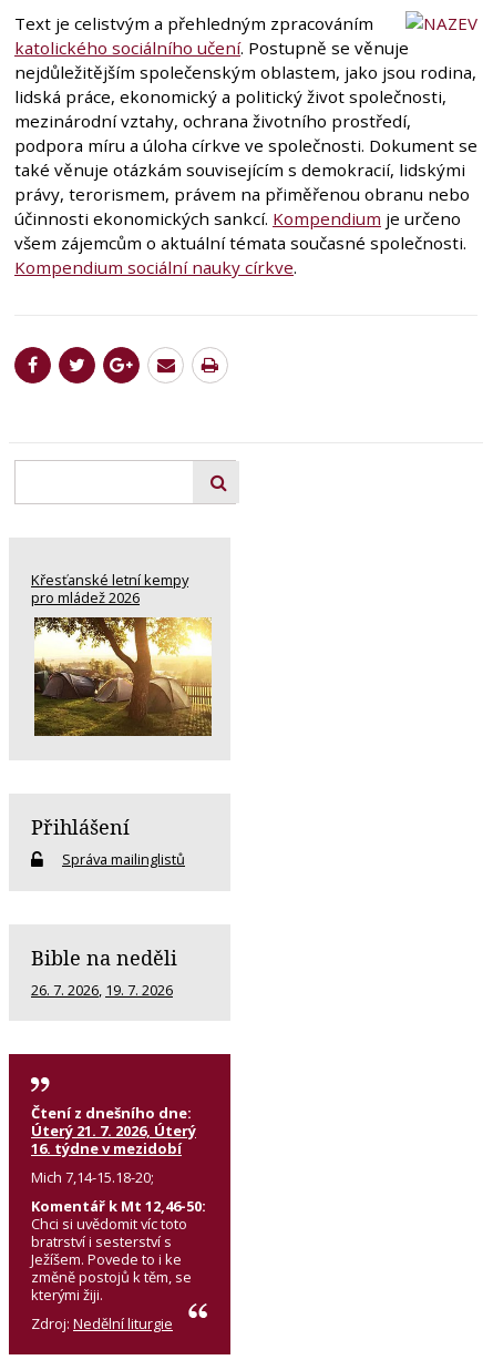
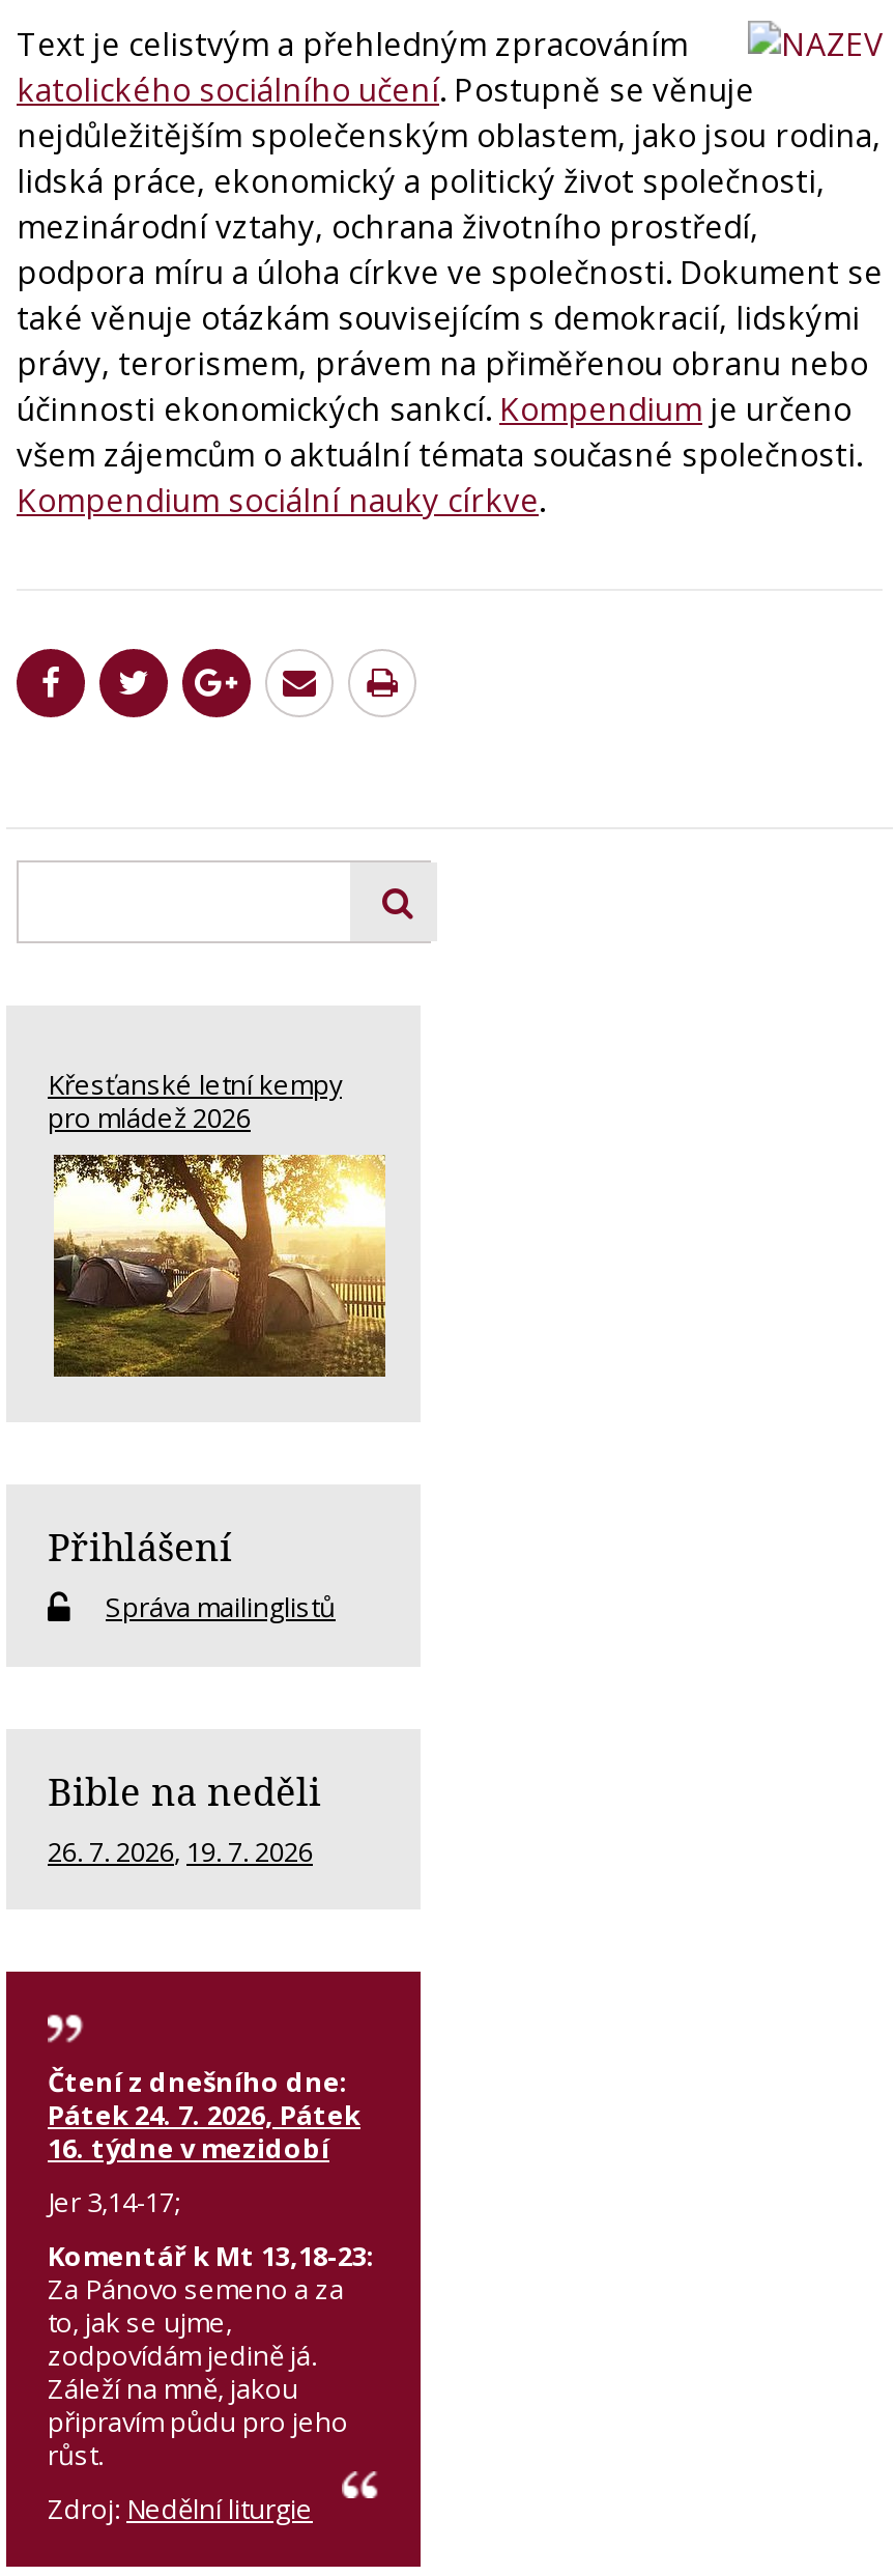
- Úterý 21. 7. 2026, Úterý
+ Pátek 24. 7. 2026, Pátek

- Mich 7,14-15.18-20;
- Komentář k Mt 12,46-50:
- Chci si uvědomit víc toto
- bratrství i sesterství s
- Ježíšem. Povede to i ke
- změně postojů k těm, se
- kterými žiji.
+ Jer 3,14-17;
+ Komentář k Mt 13,18-23:
+ Za Pánovo semeno a za
+ to, jak se ujme,
+ zodpovídám jedině já.
+ Záleží na mně, jakou
+ připravím půdu pro jeho
+ růst.
